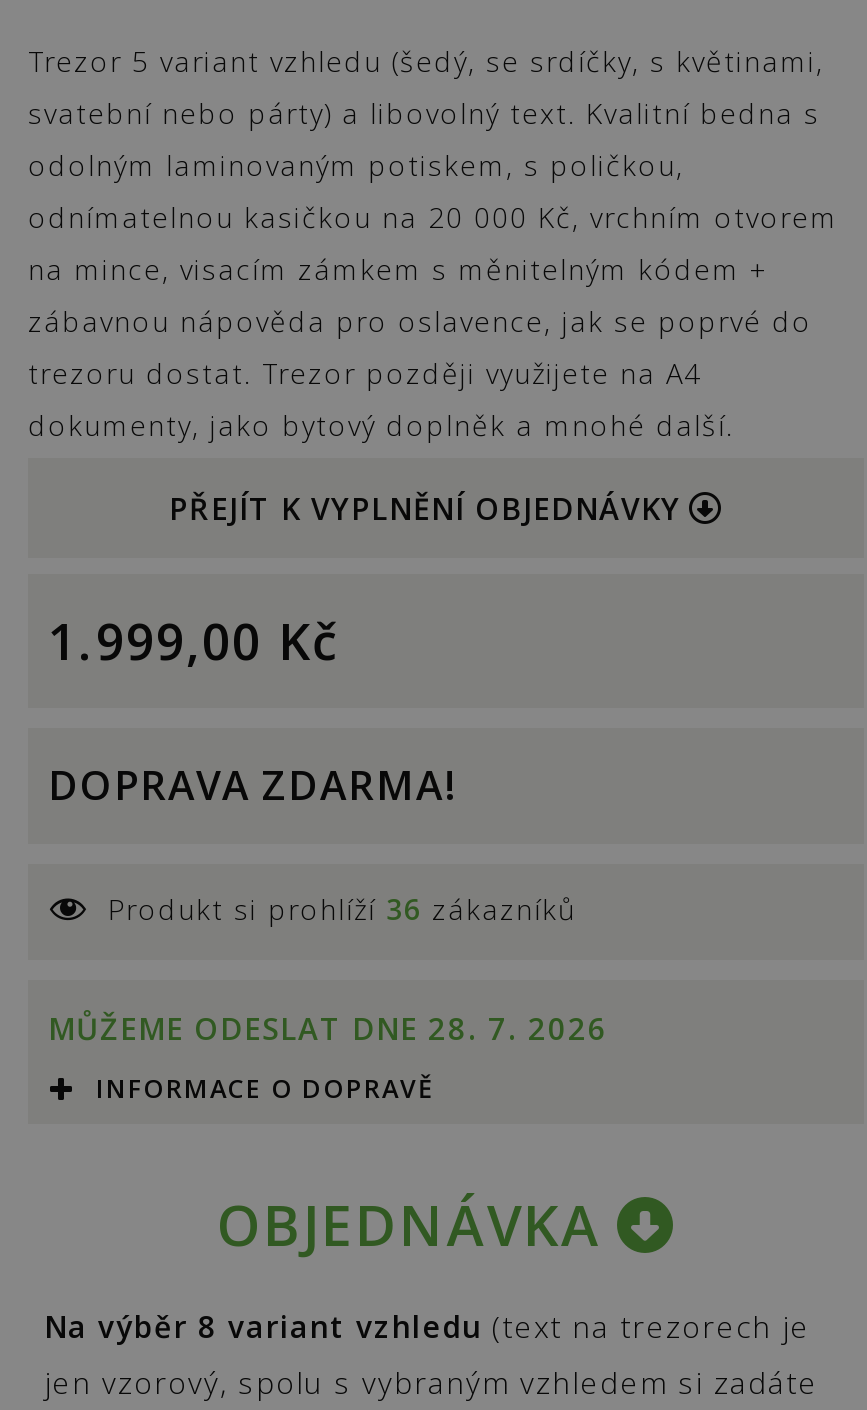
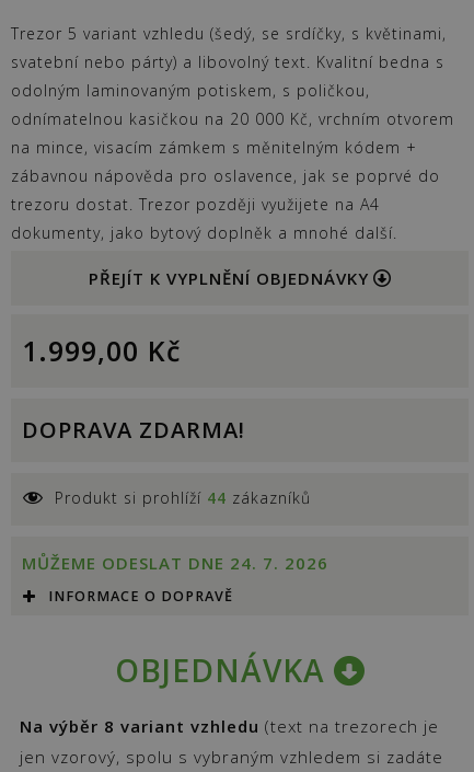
- Produkt si prohlíží 36 zákazníků
+ Produkt si prohlíží 44 zákazníků

- MŮŽEME ODESLAT DNE 28. 7. 2026
+ MŮŽEME ODESLAT DNE 24. 7. 2026
